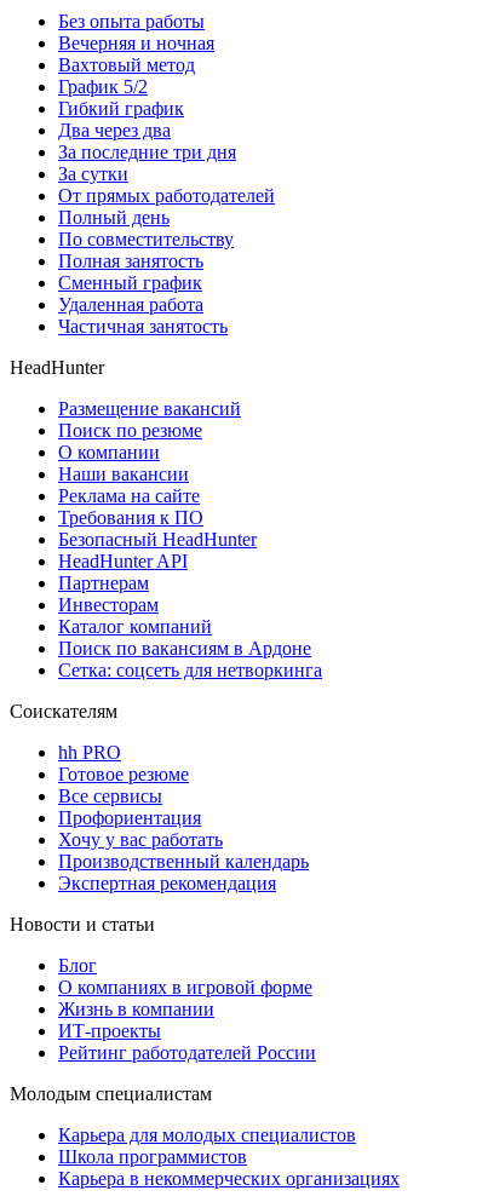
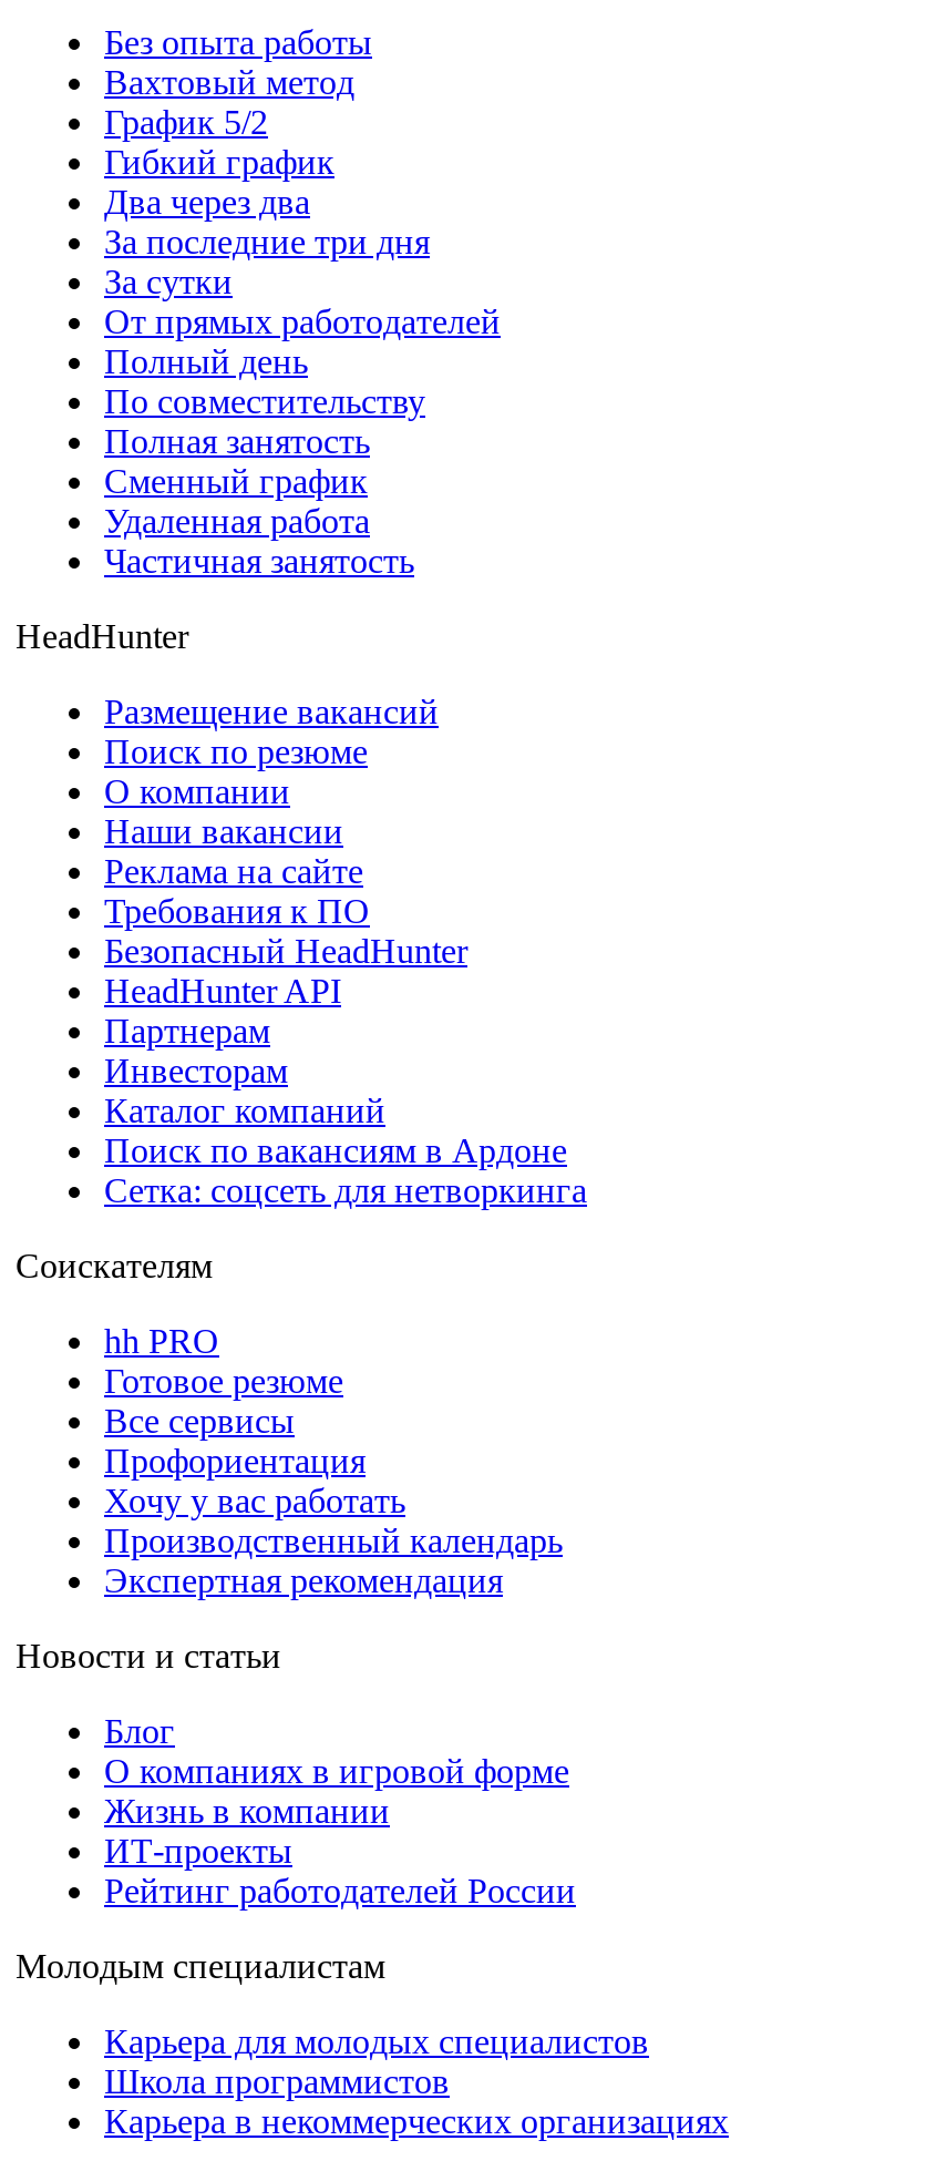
- Вечерняя и ночная
